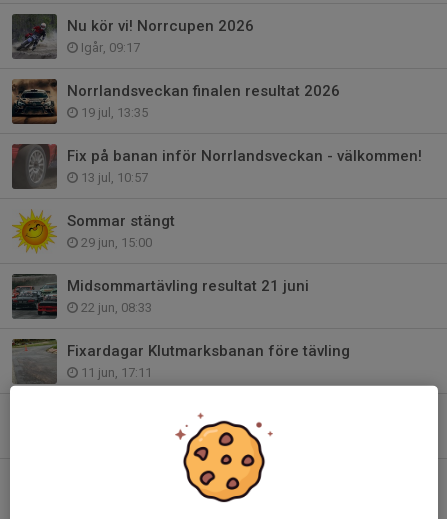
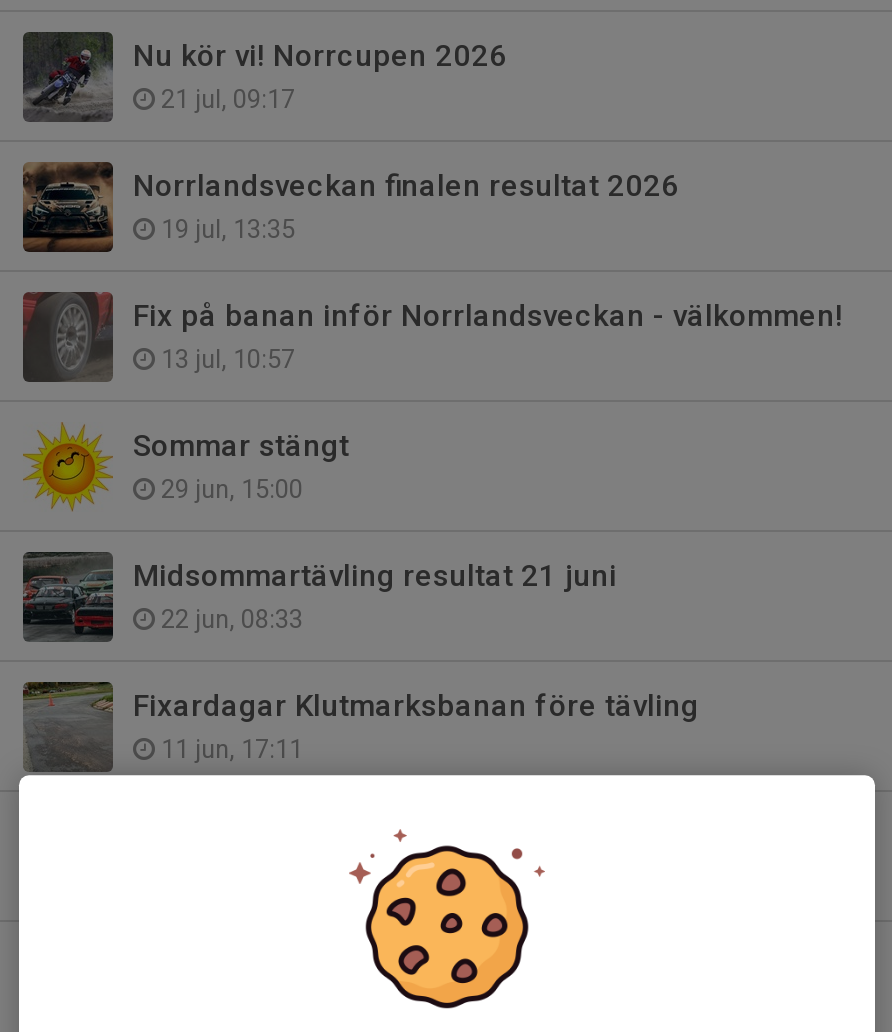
- Igår, 09:17
+ 21 jul, 09:17
